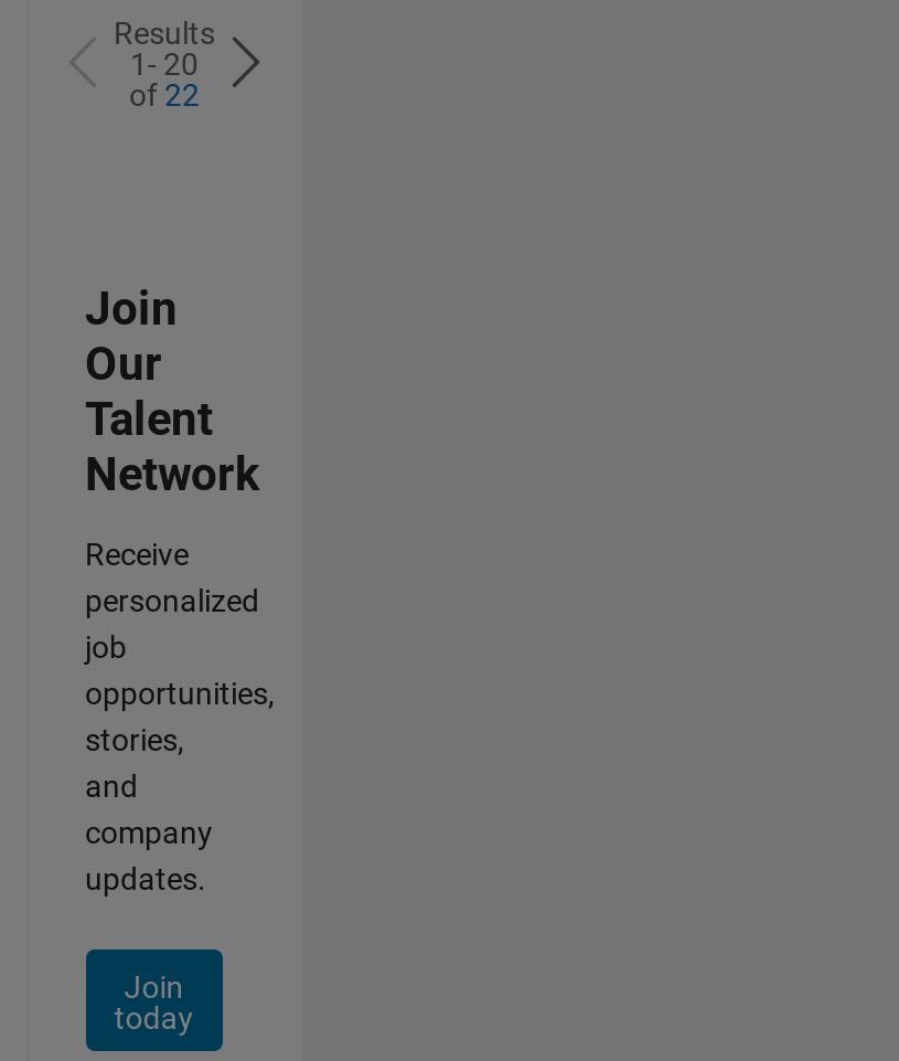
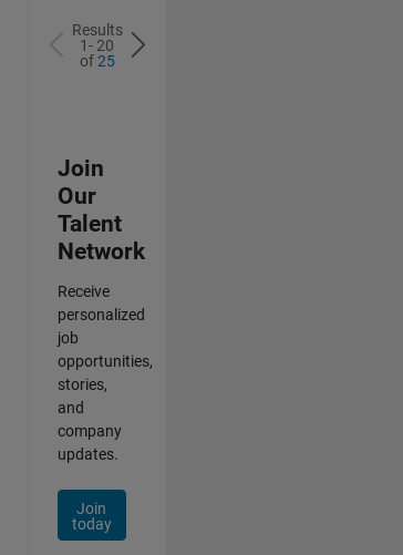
- of 22
+ of 25
